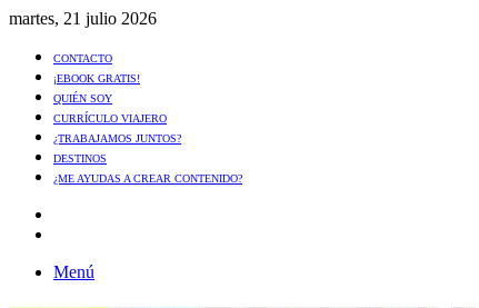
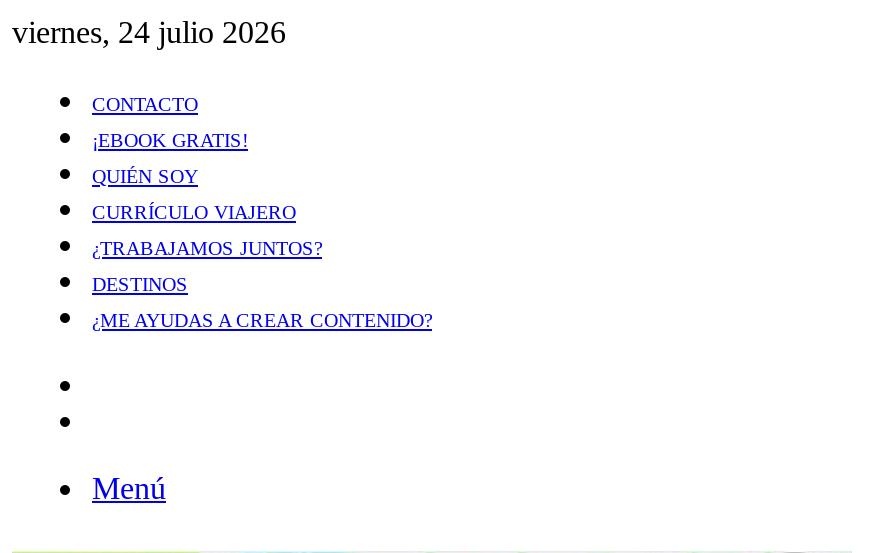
- martes, 21 julio 2026
+ viernes, 24 julio 2026
